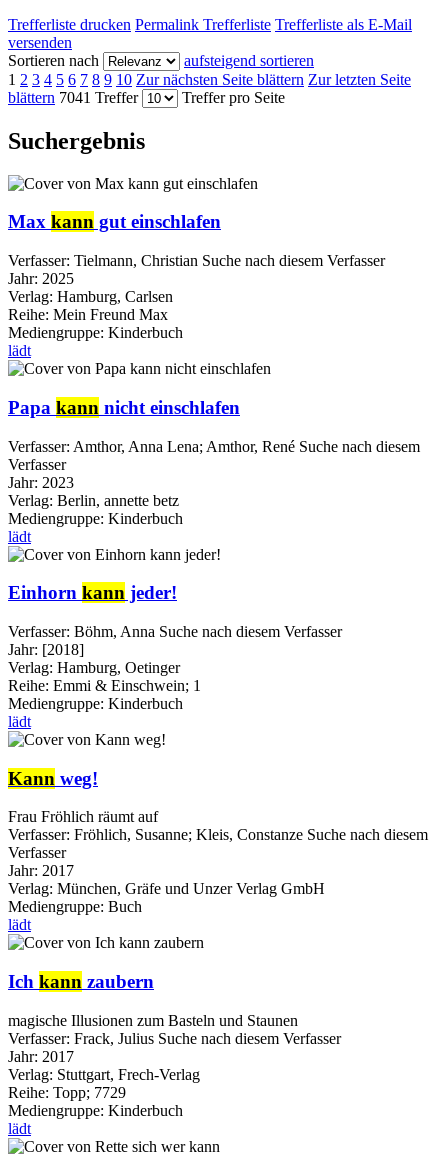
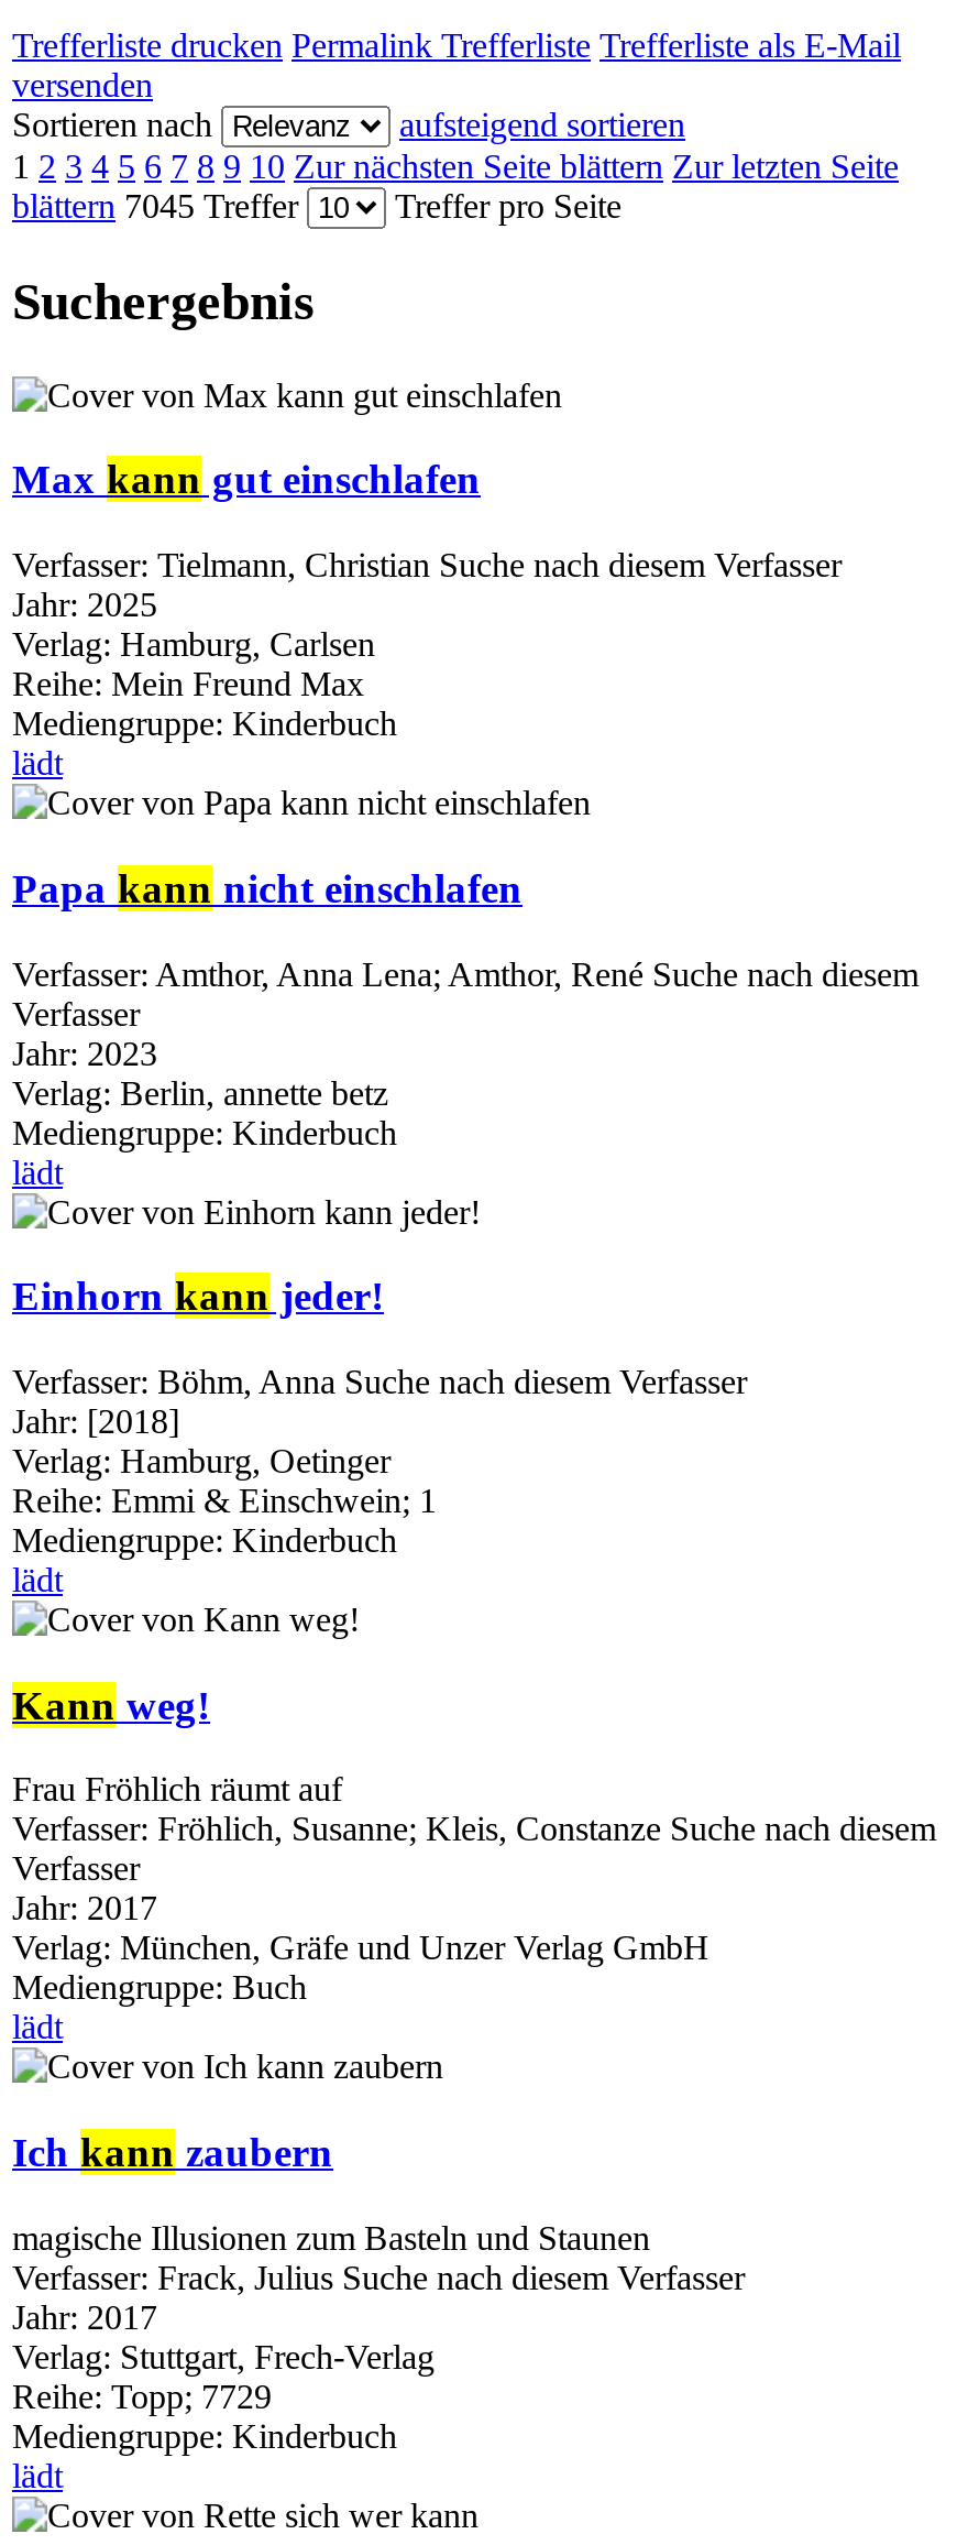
- blättern 7041 Treffer
+ blättern 7045 Treffer
